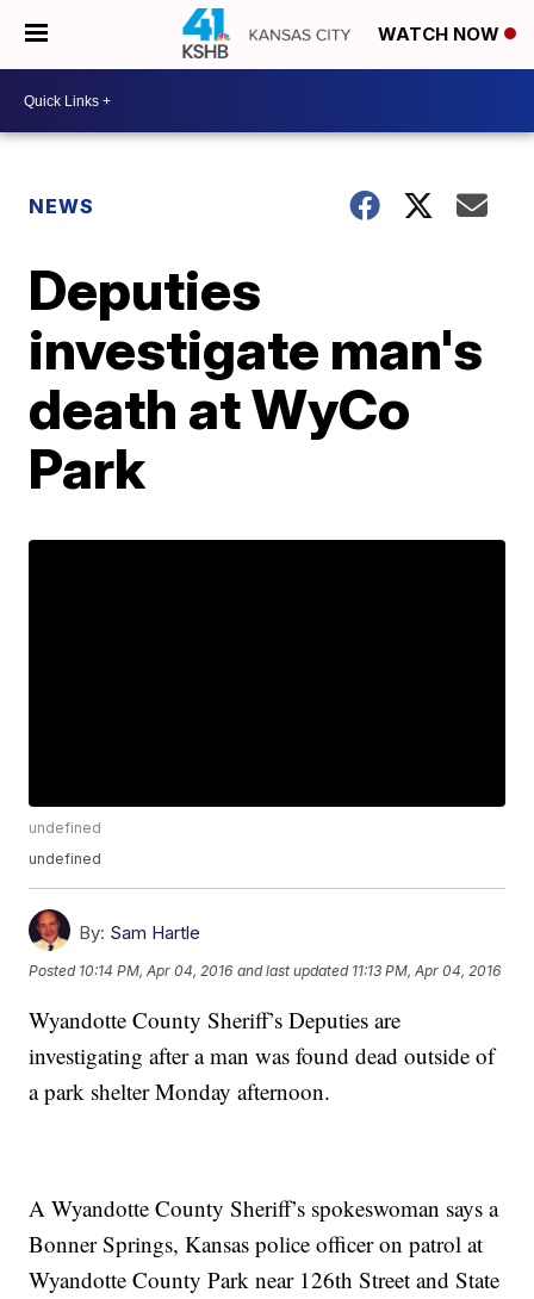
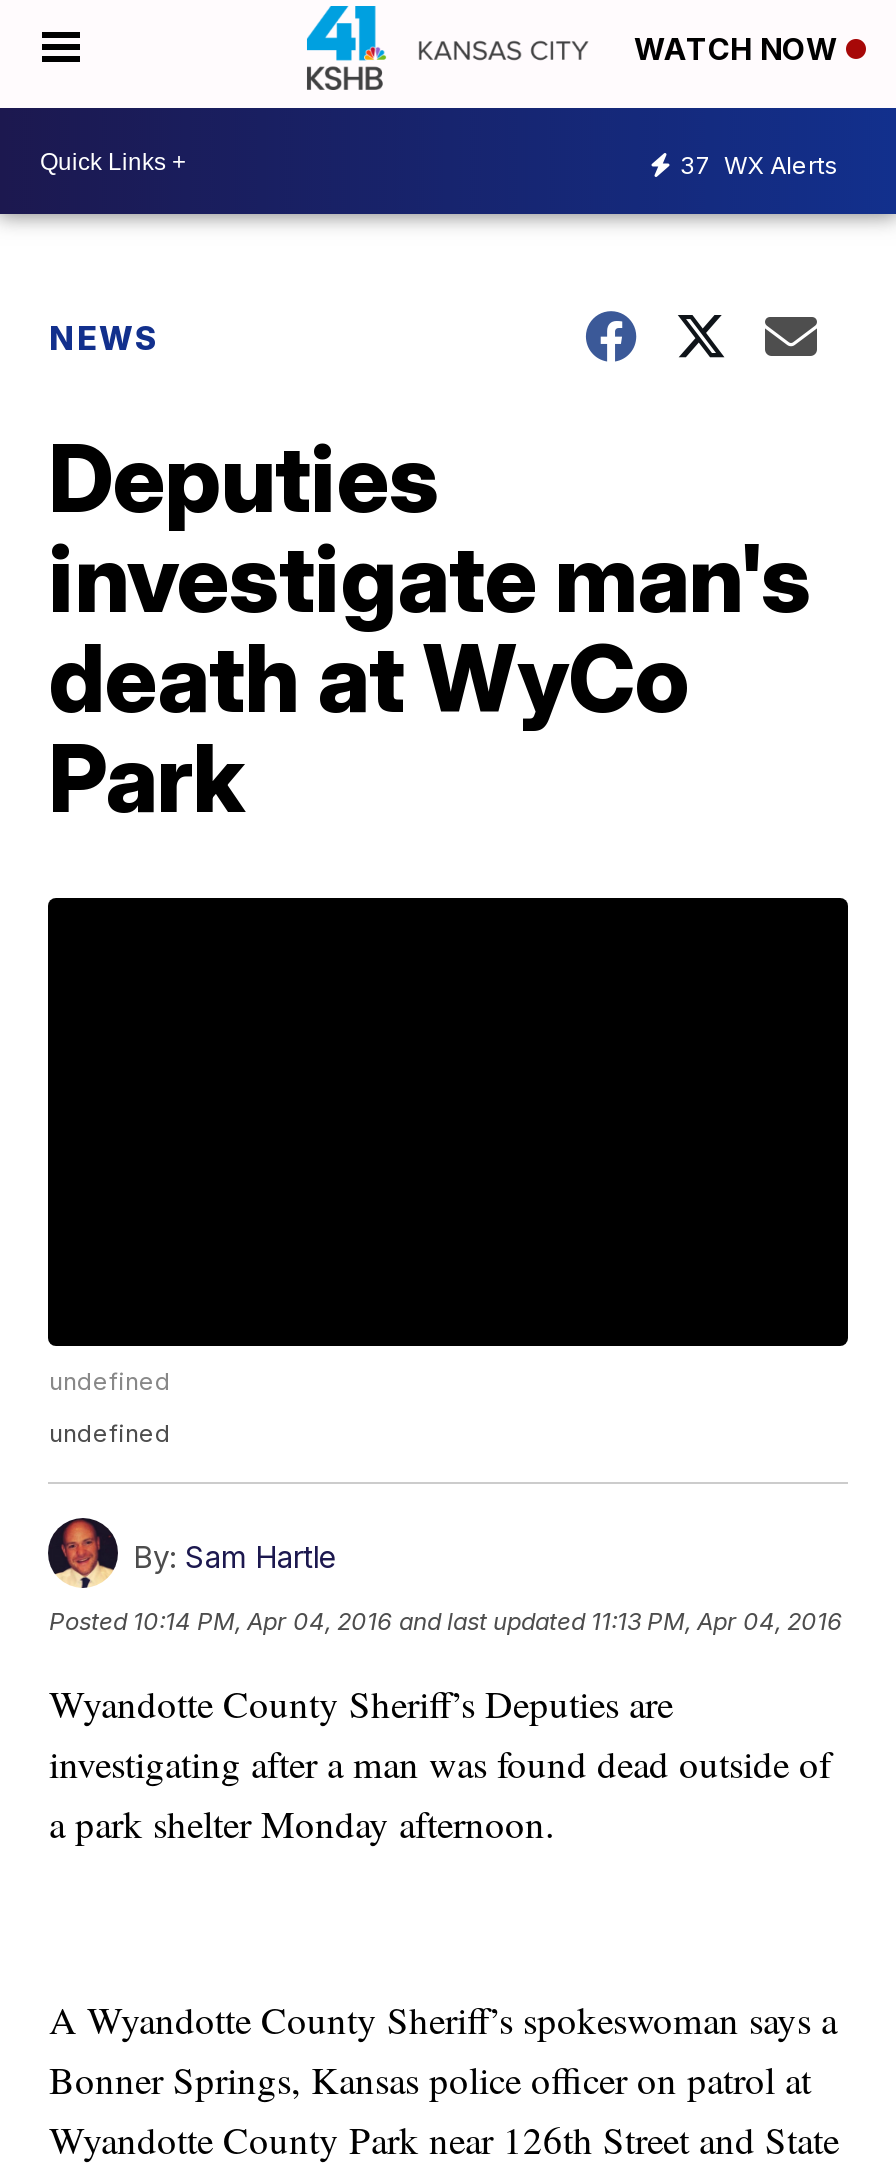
+ 37 WX Alerts
